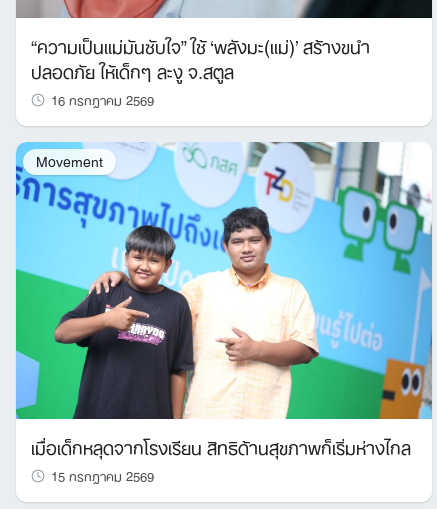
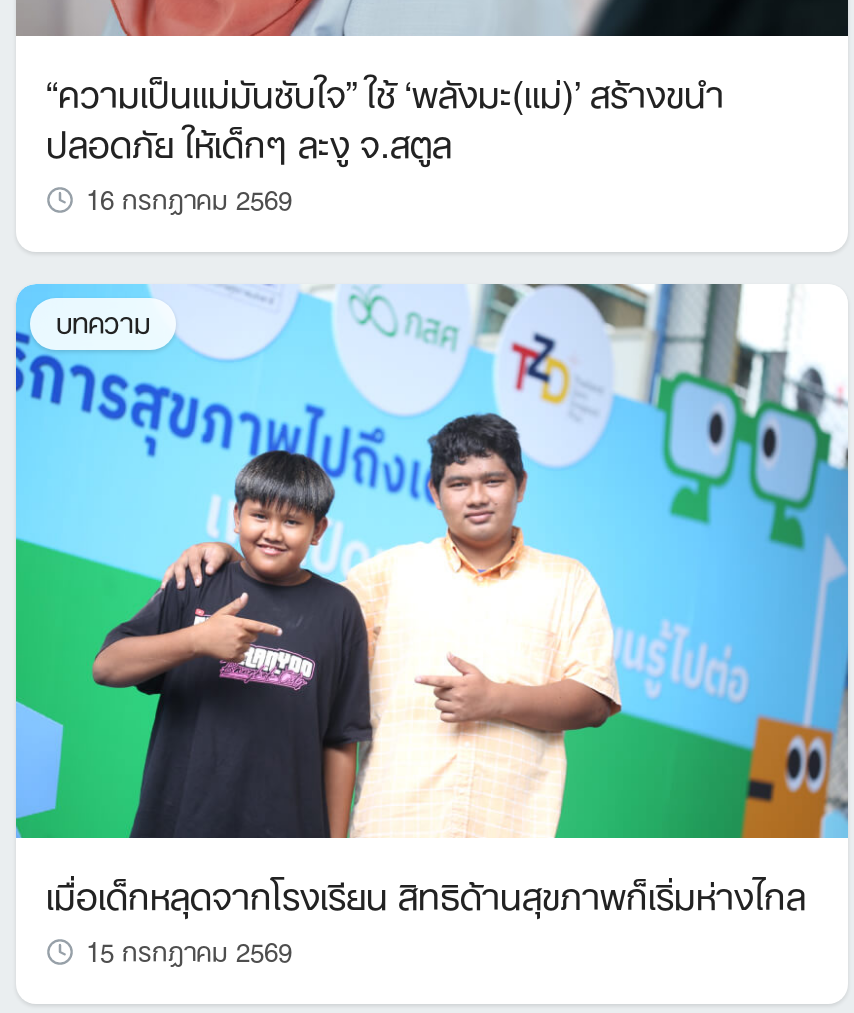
- Movement
+ บทความ
